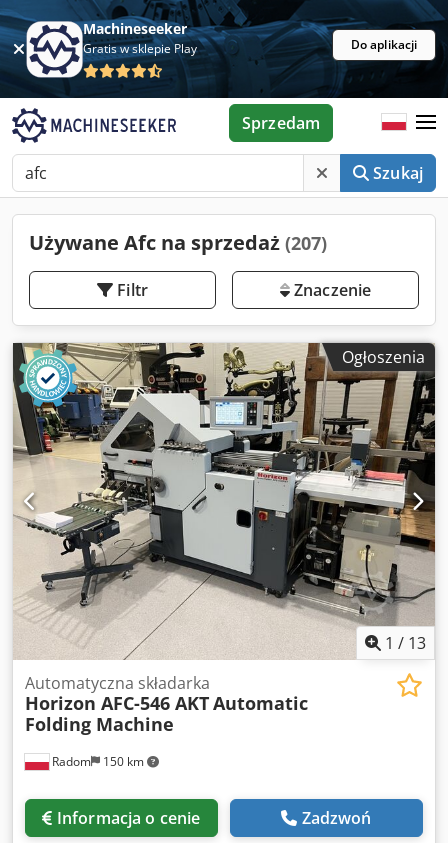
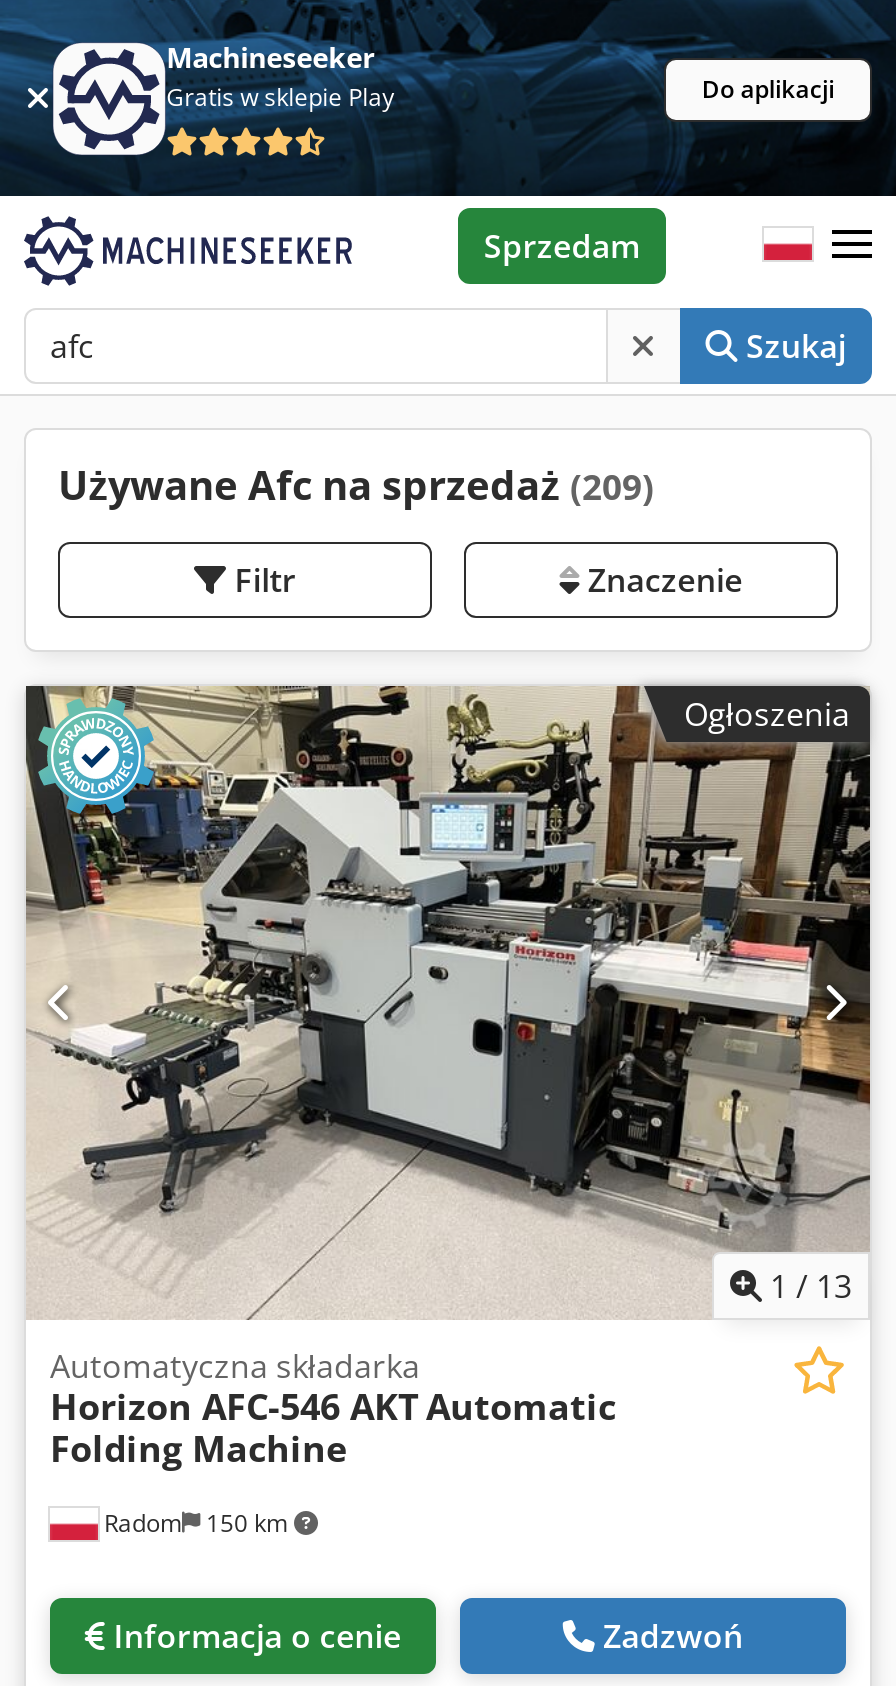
- Używane Afc na sprzedaż (207)
+ Używane Afc na sprzedaż (209)
